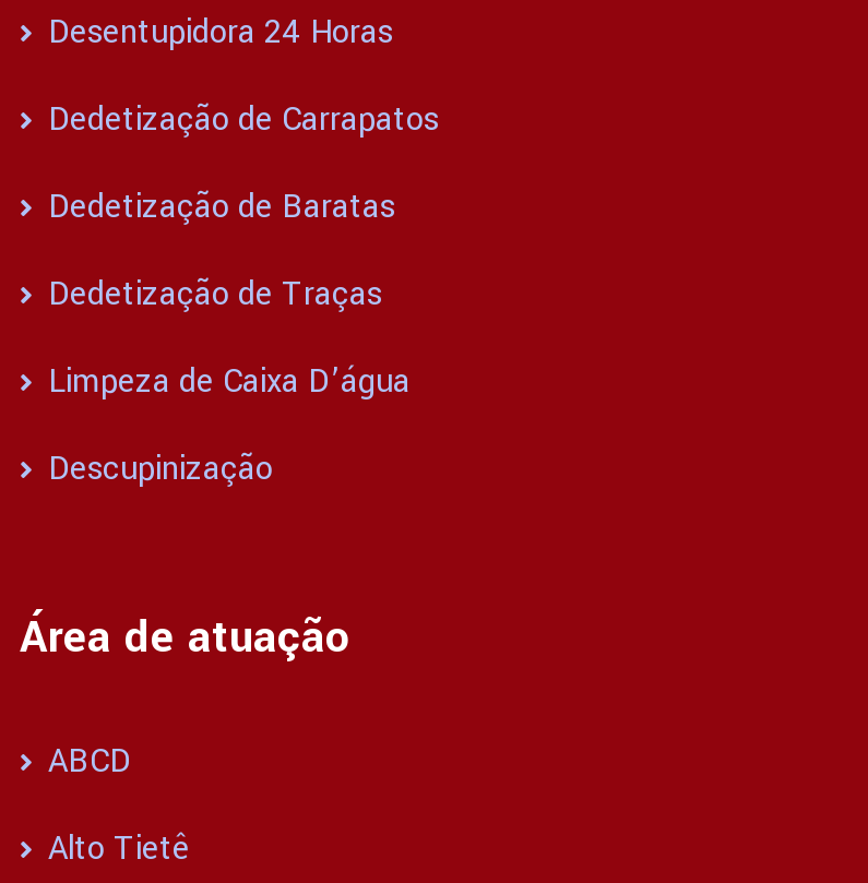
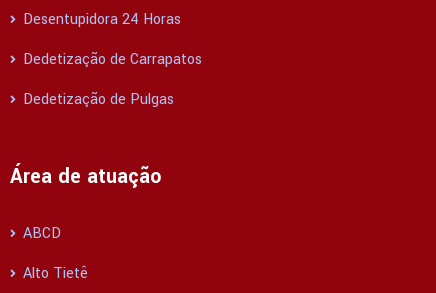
- Dedetização de Baratas
- Dedetização de Traças
- Limpeza de Caixa D’água
- Descupinização
+ Dedetização de Pulgas
